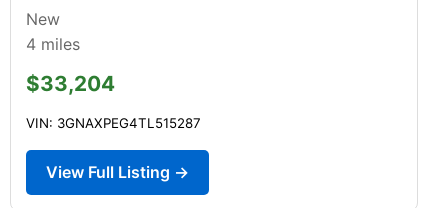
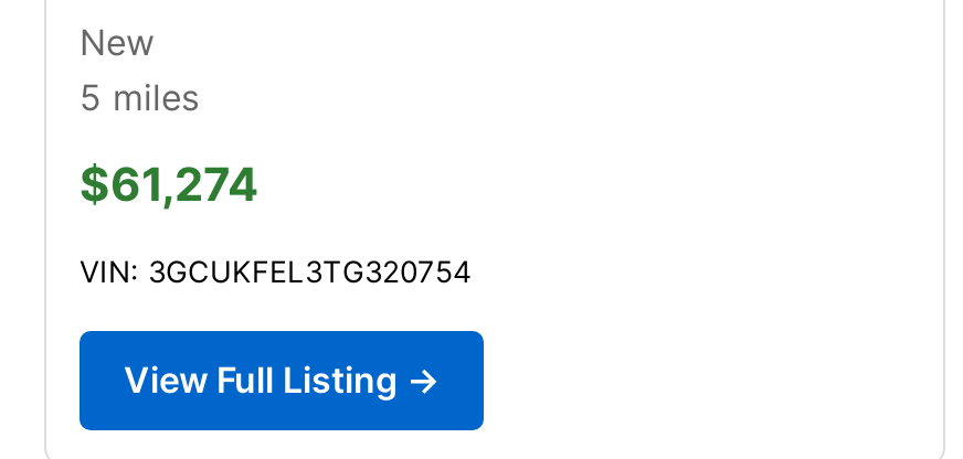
- 4 miles
+ 5 miles

- $33,204
+ $61,274

- VIN: 3GNAXPEG4TL515287
+ VIN: 3GCUKFEL3TG320754
